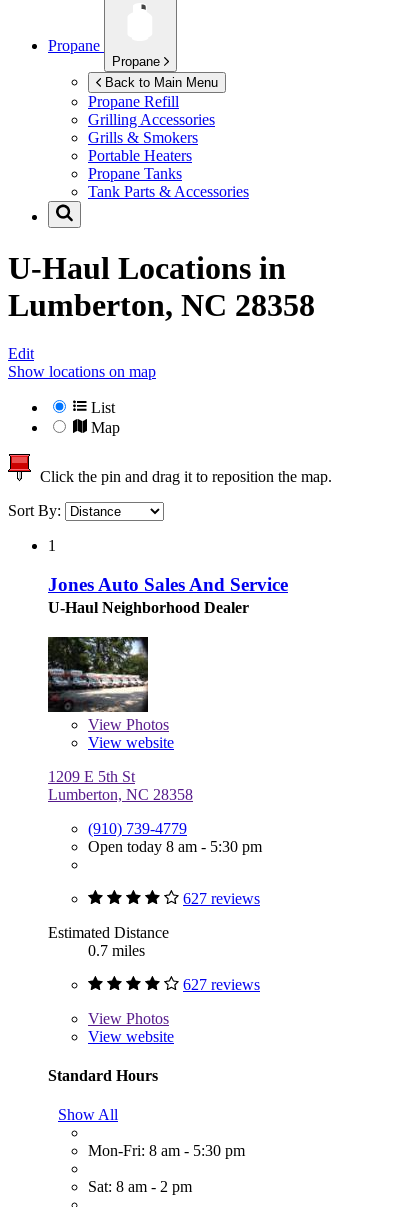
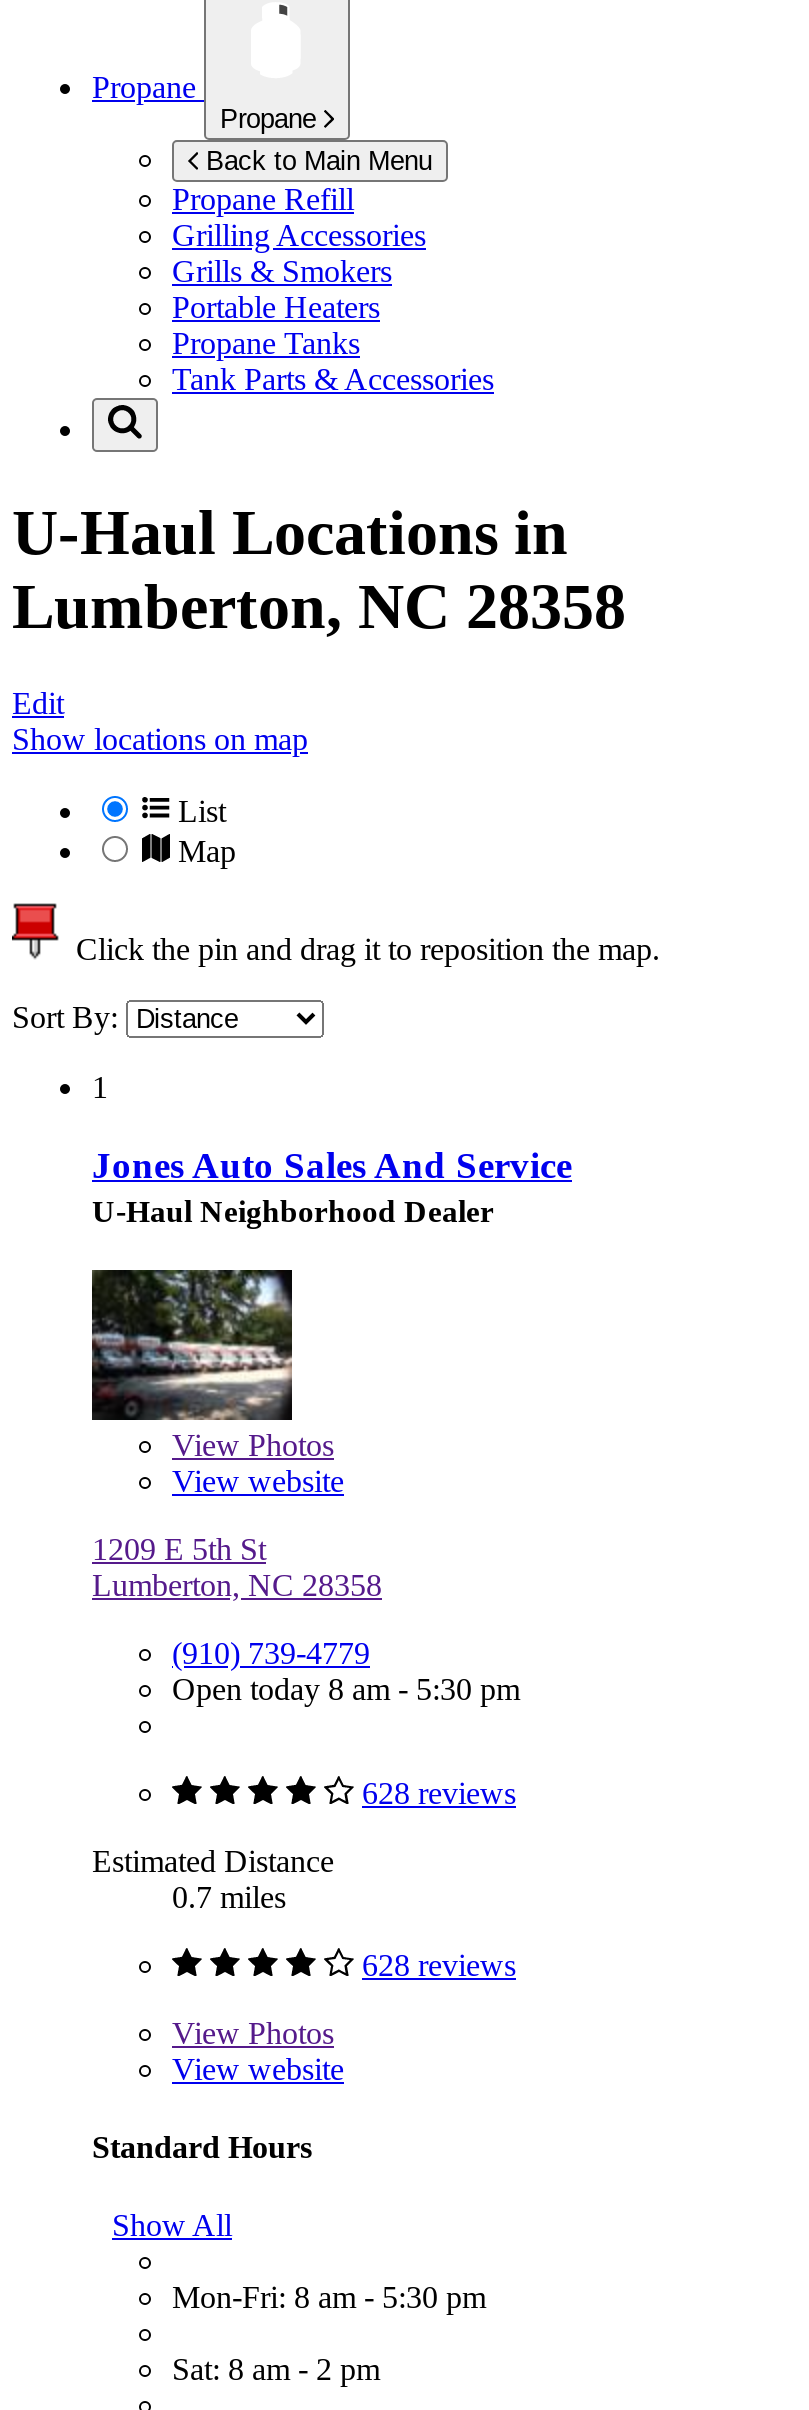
- 627 reviews
+ 628 reviews

- 627 reviews
+ 628 reviews
